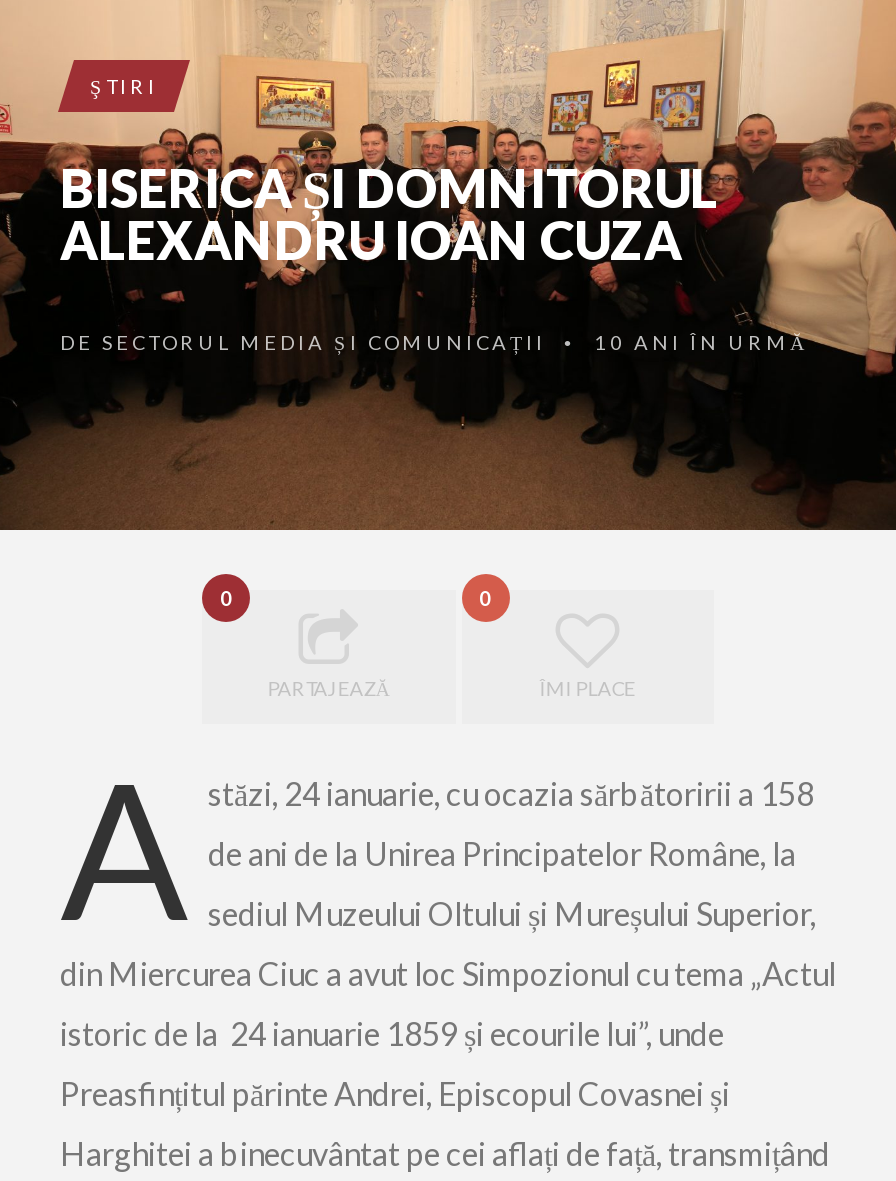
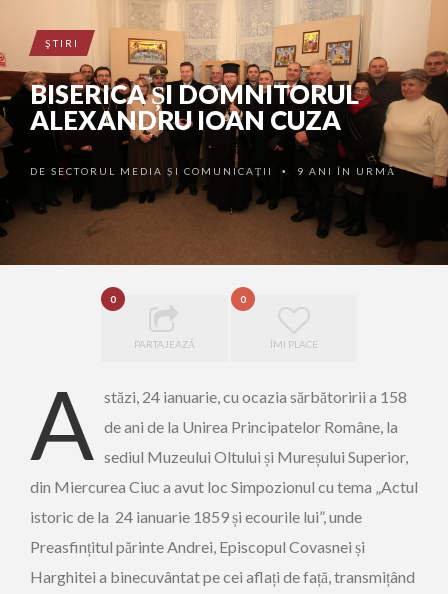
- DE SECTORUL MEDIA ȘI COMUNICAȚII • 10 ANI ÎN URMĂ
+ DE SECTORUL MEDIA ȘI COMUNICAȚII • 9 ANI ÎN URMĂ
